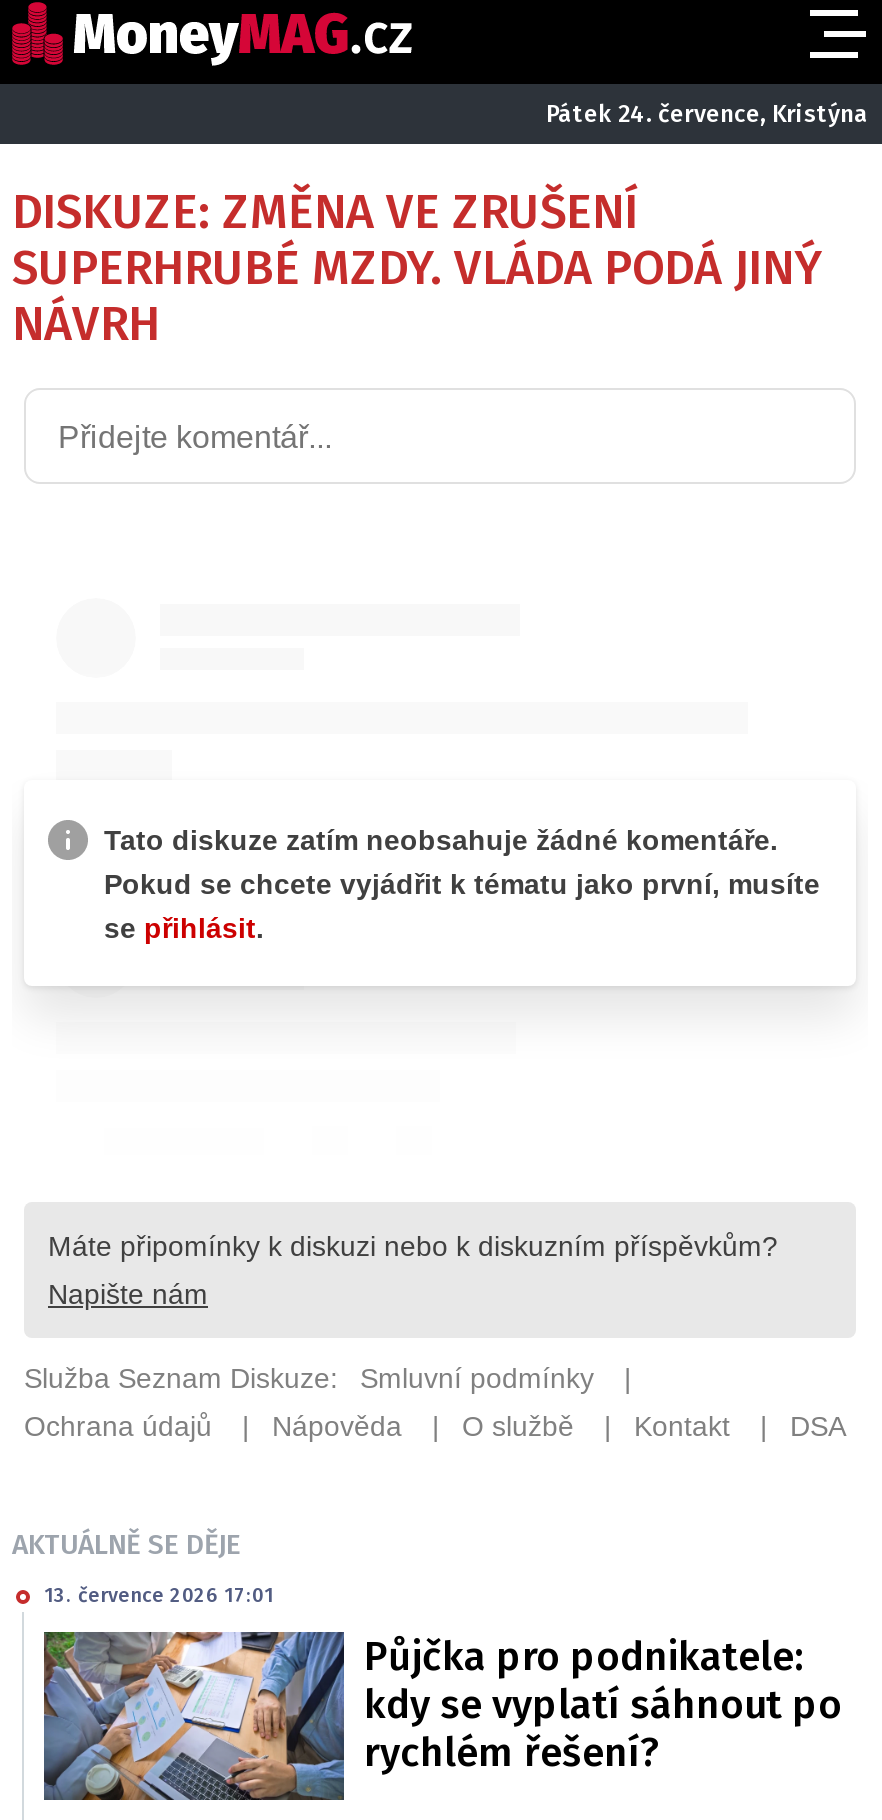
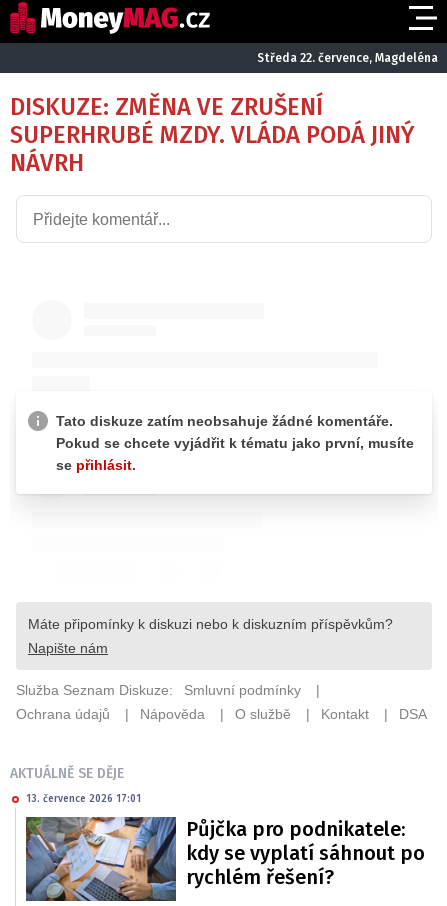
- Pátek 24. července, Kristýna
+ Středa 22. července, Magdeléna
